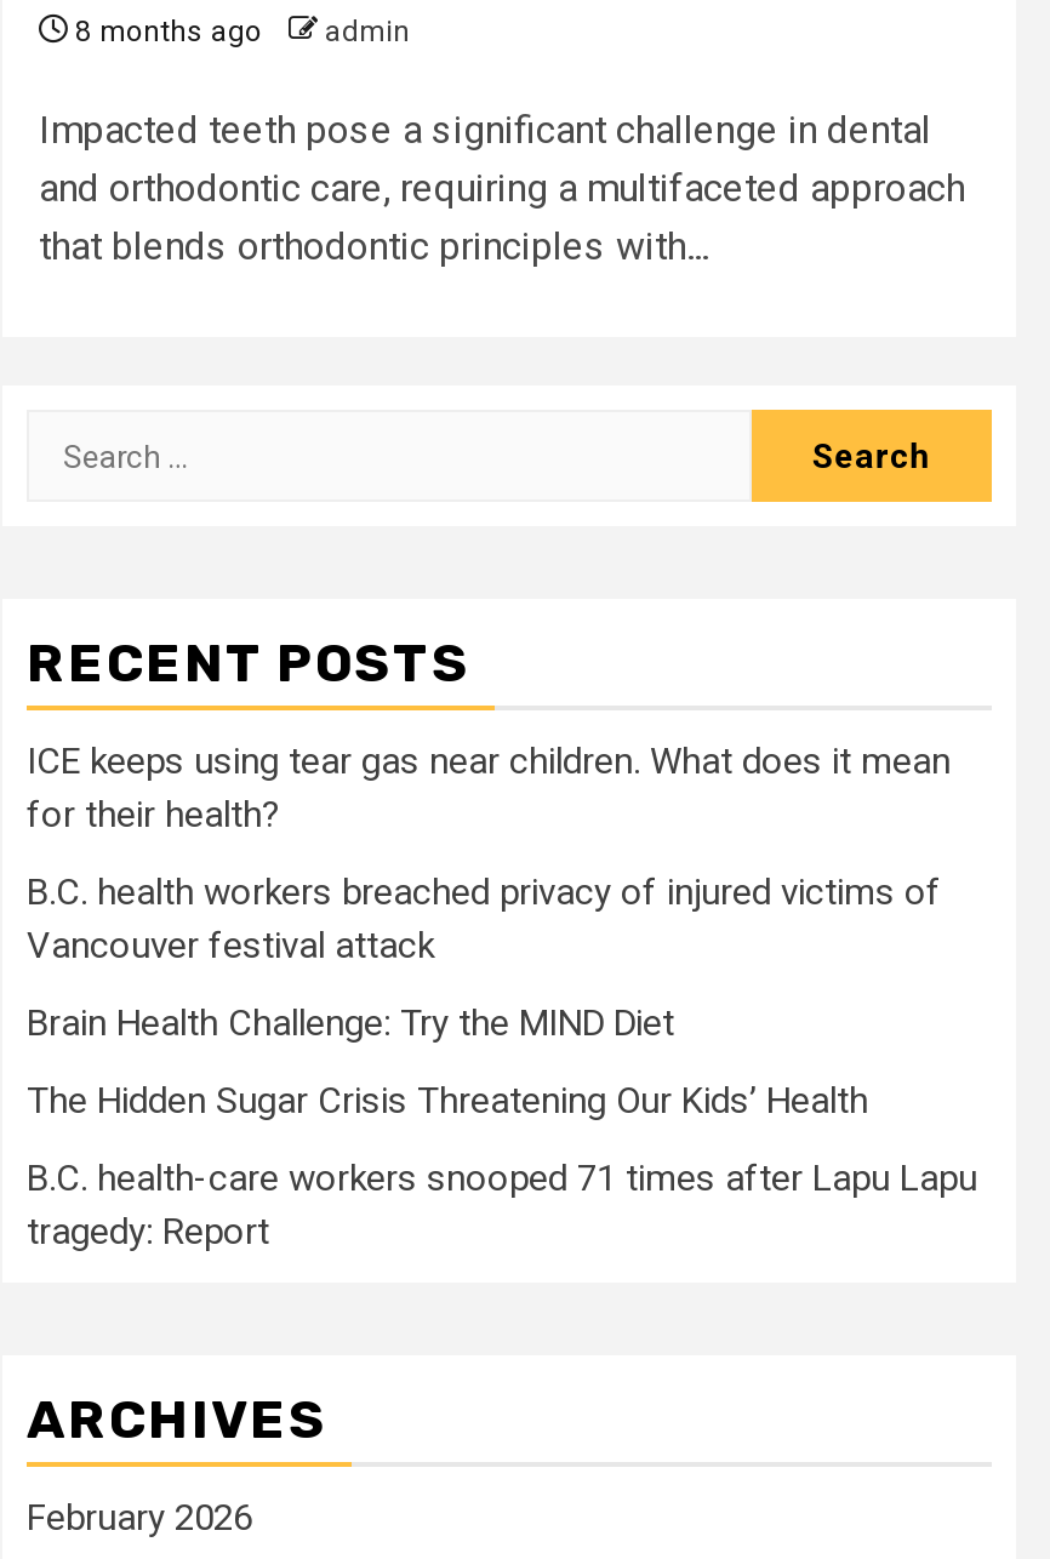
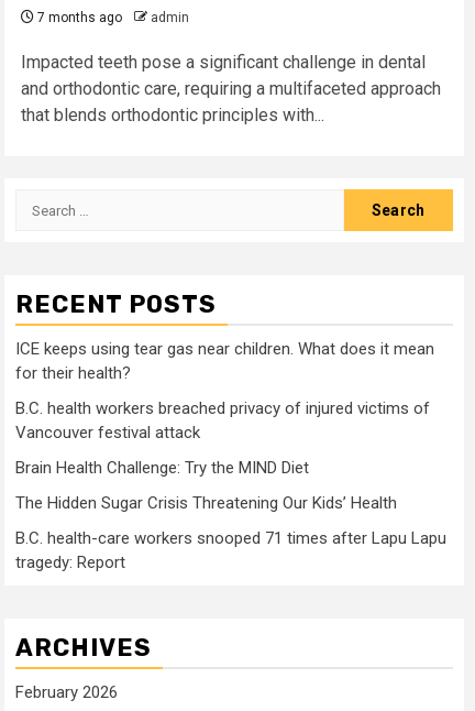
- 8 months ago admin
+ 7 months ago admin
